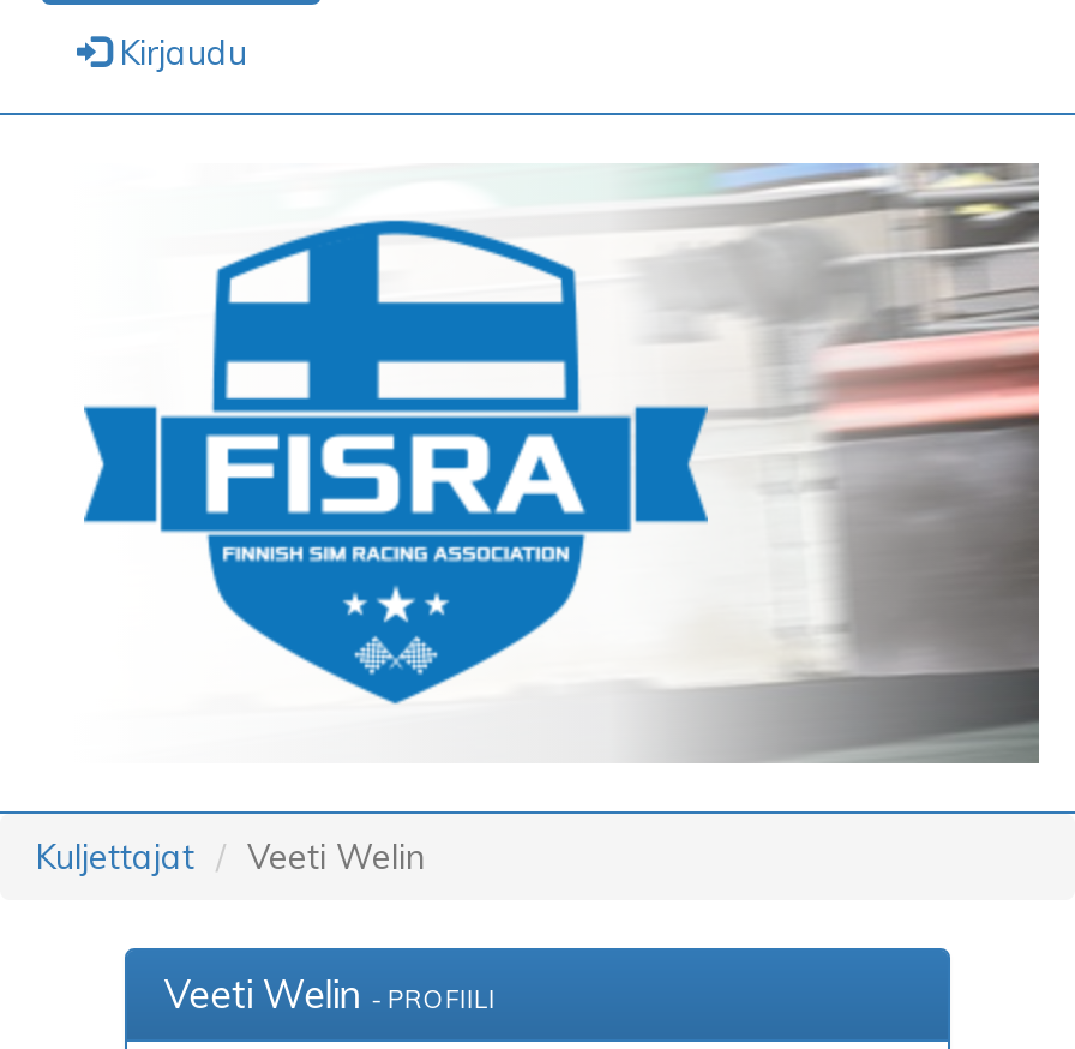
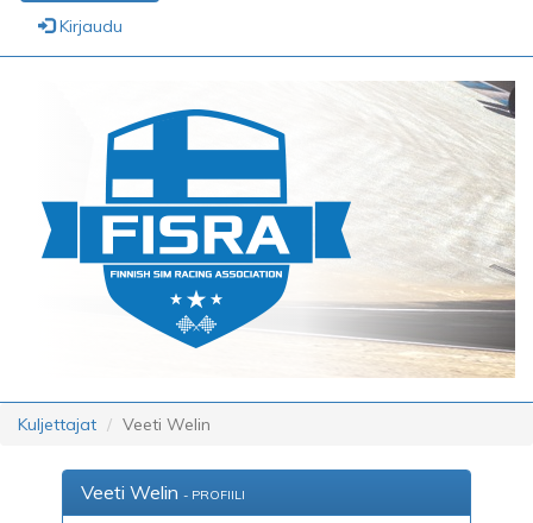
- [image]
+ [image]
